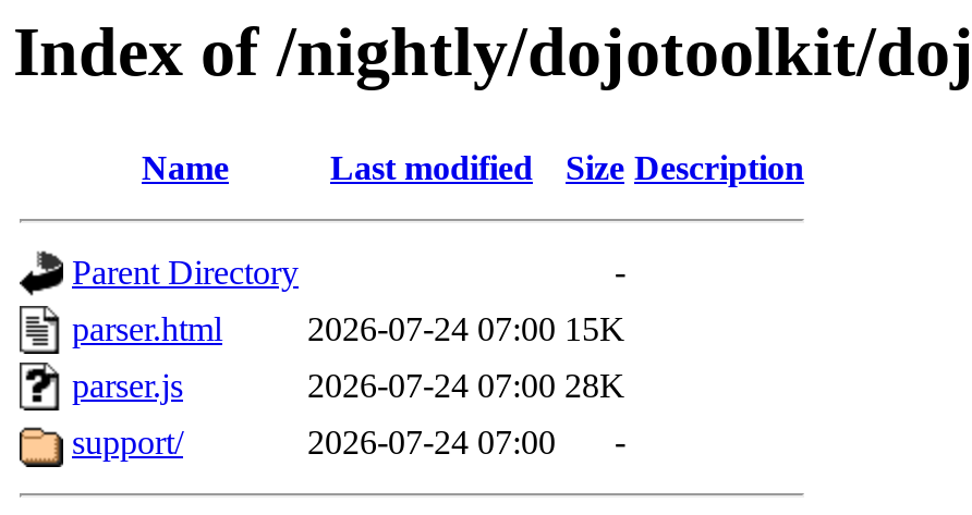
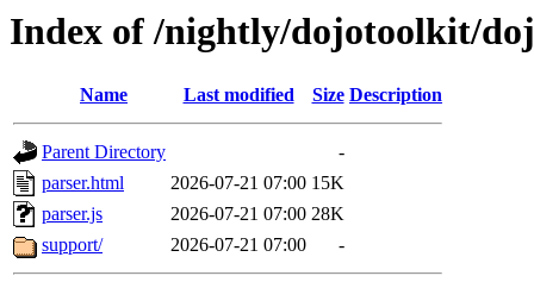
- 2026-07-24 07:00 15K
+ 2026-07-21 07:00 15K

- 2026-07-24 07:00 28K
+ 2026-07-21 07:00 28K

- 2026-07-24 07:00
+ 2026-07-21 07:00
